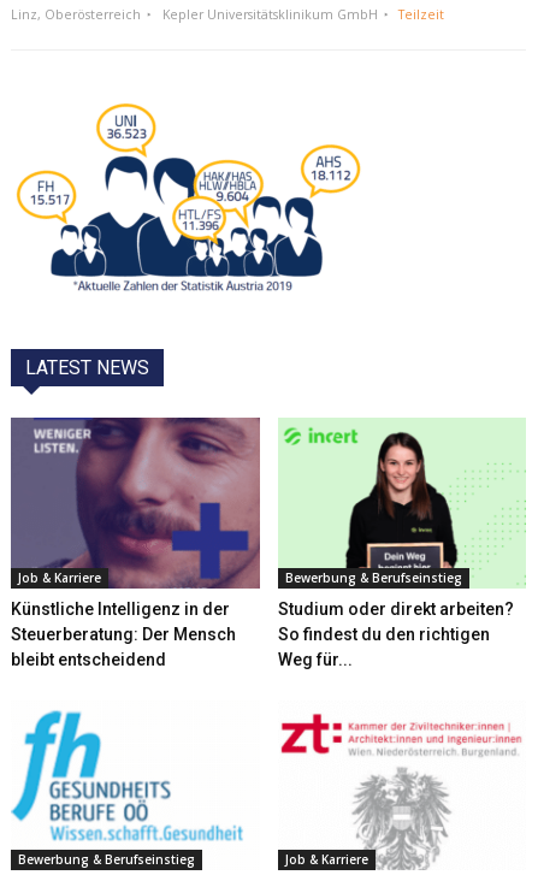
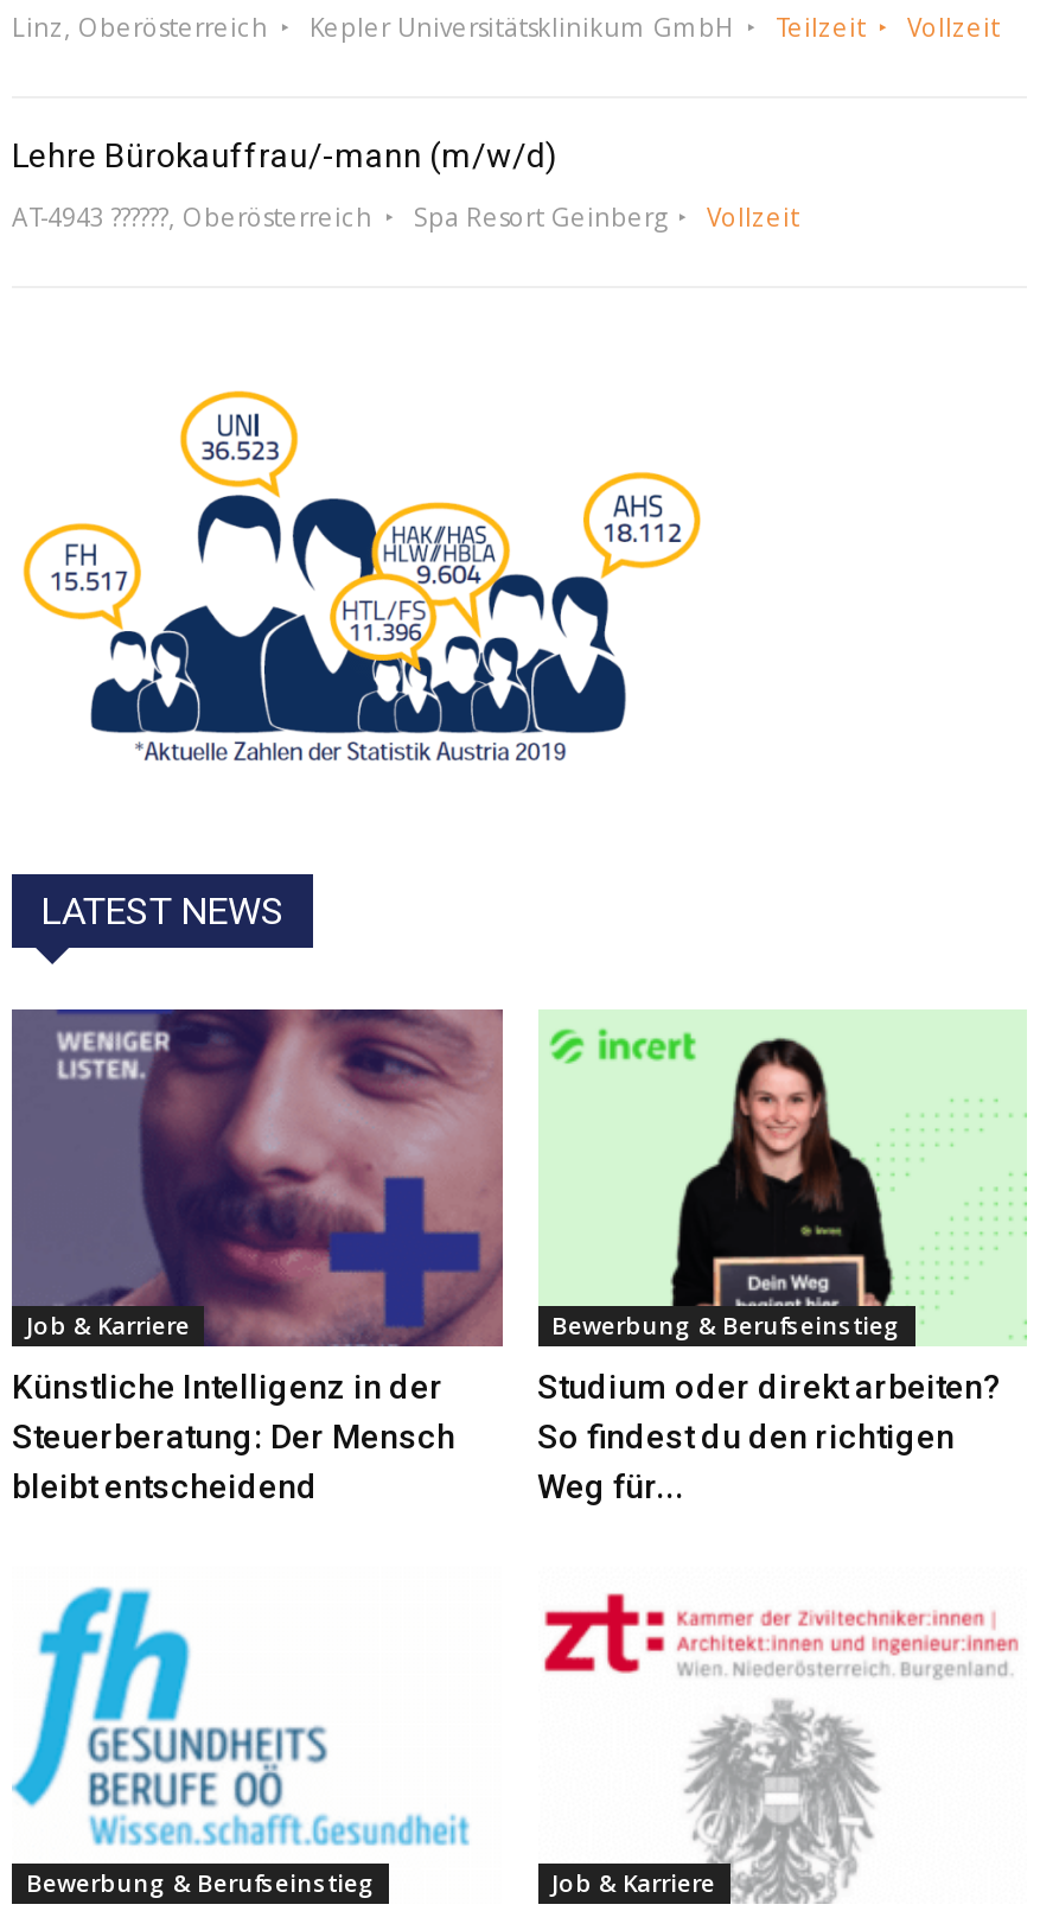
+ Vollzeit
+ Lehre Bürokauffrau/-mann (m/w/d)
+ AT-4943 ??????, Oberösterreich
+ Spa Resort Geinberg
+ Vollzeit
